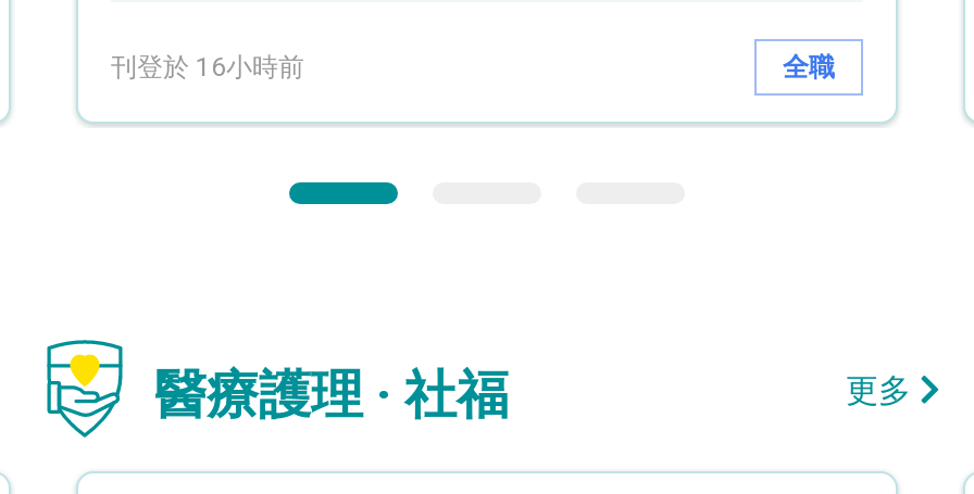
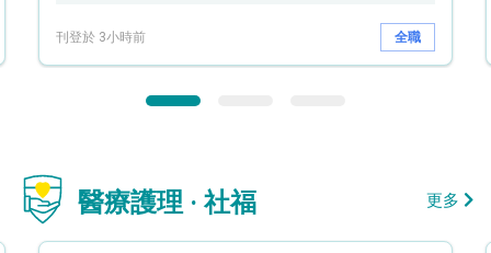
- 刊登於 16小時前
+ 刊登於 3小時前
